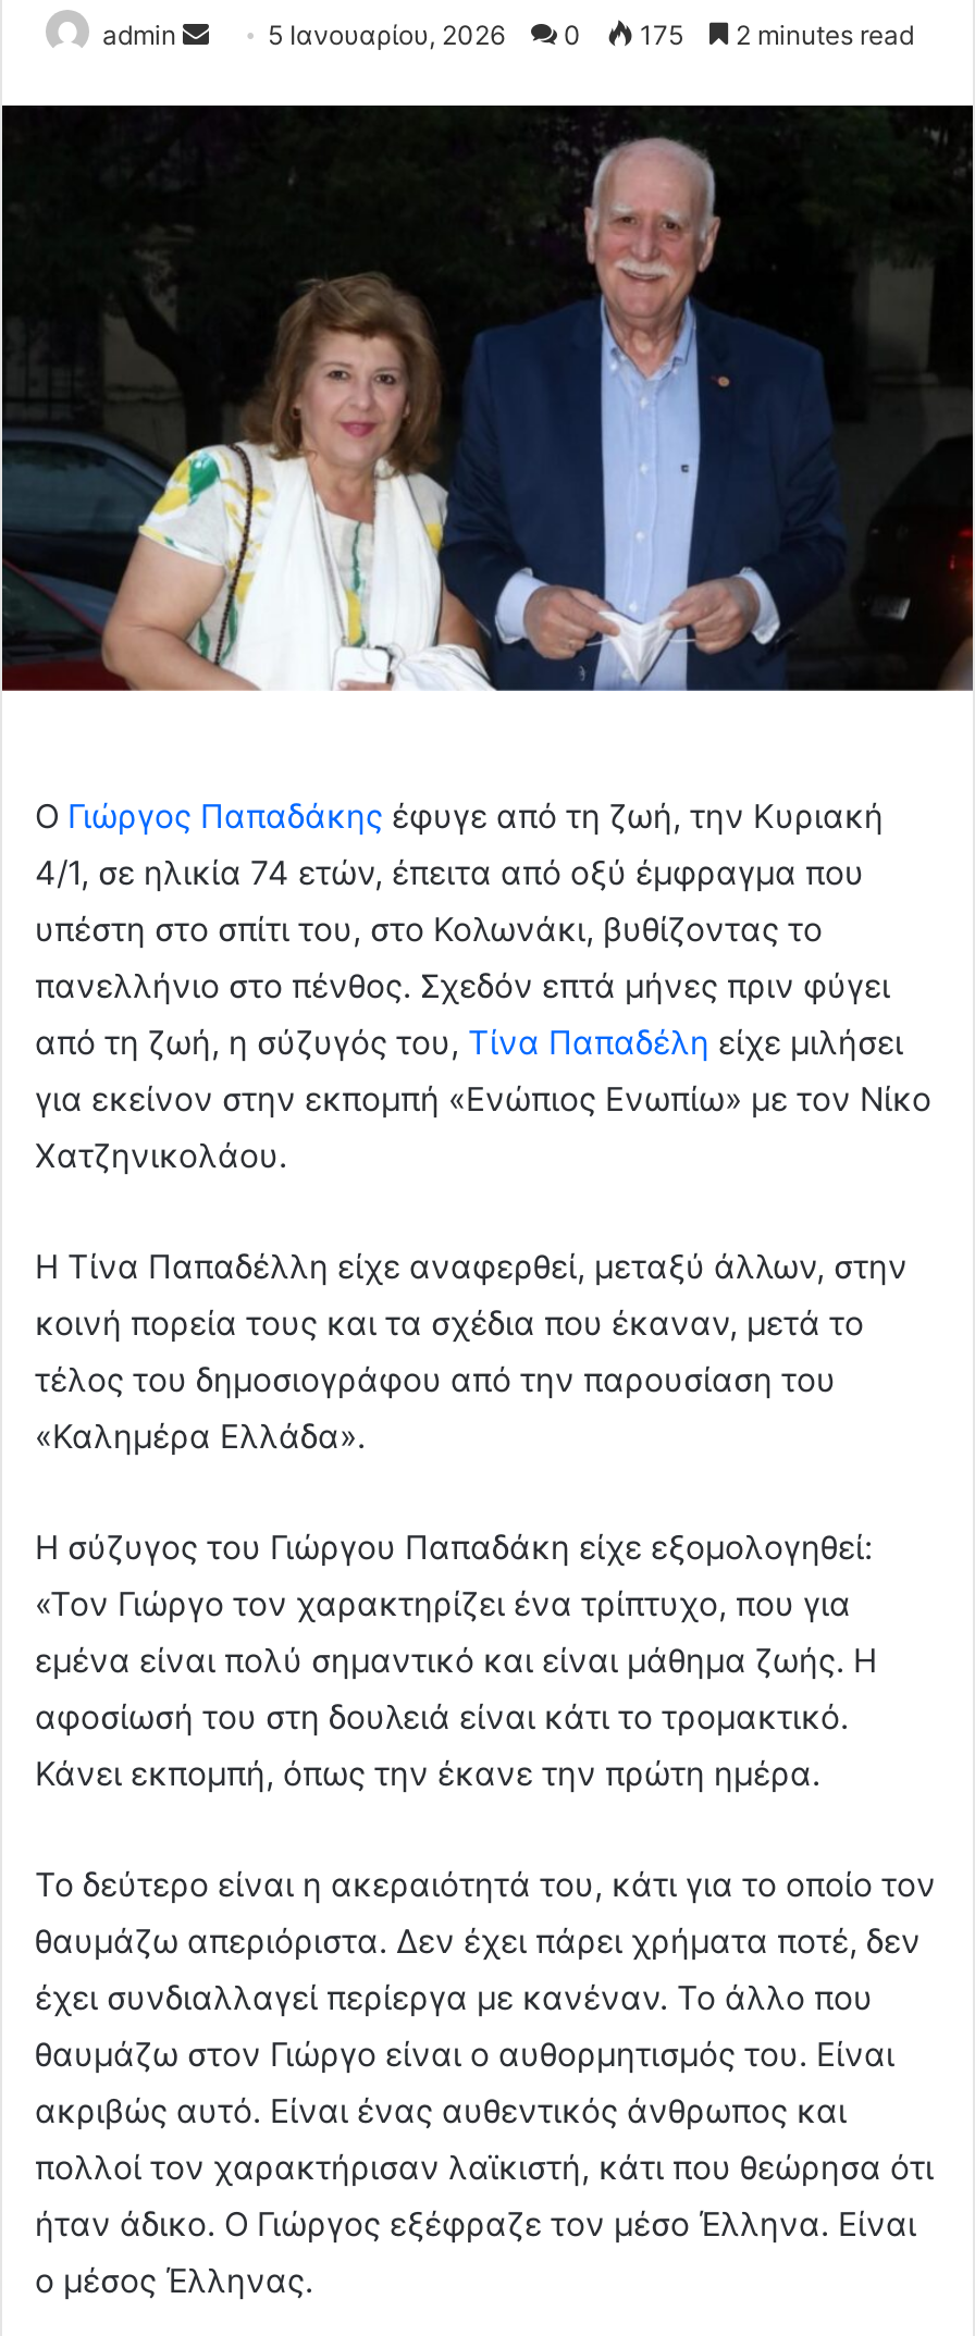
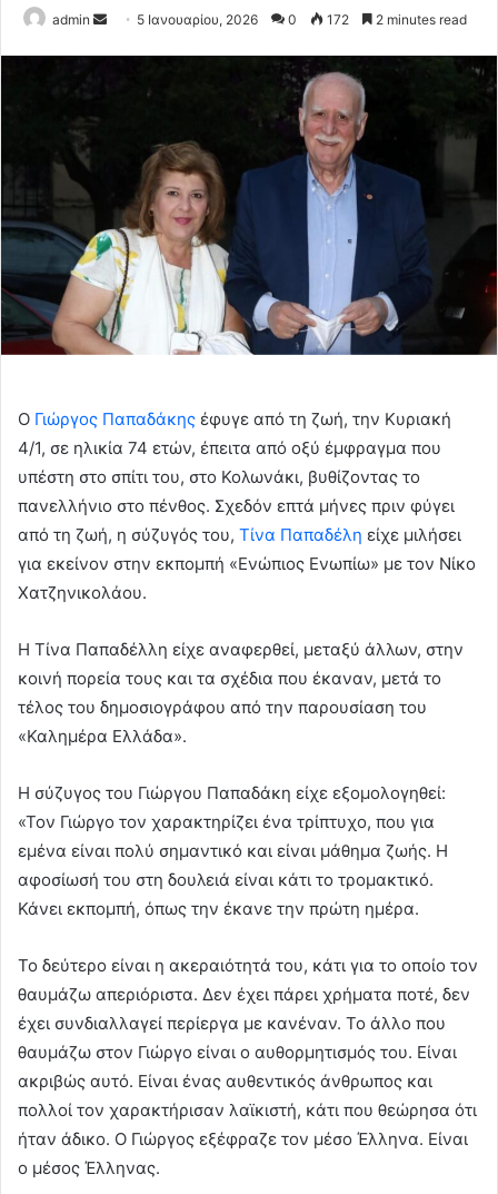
- 175
+ 172
